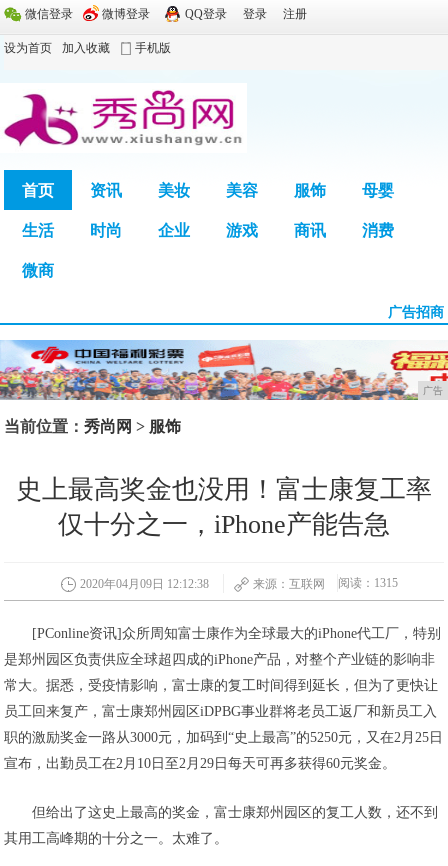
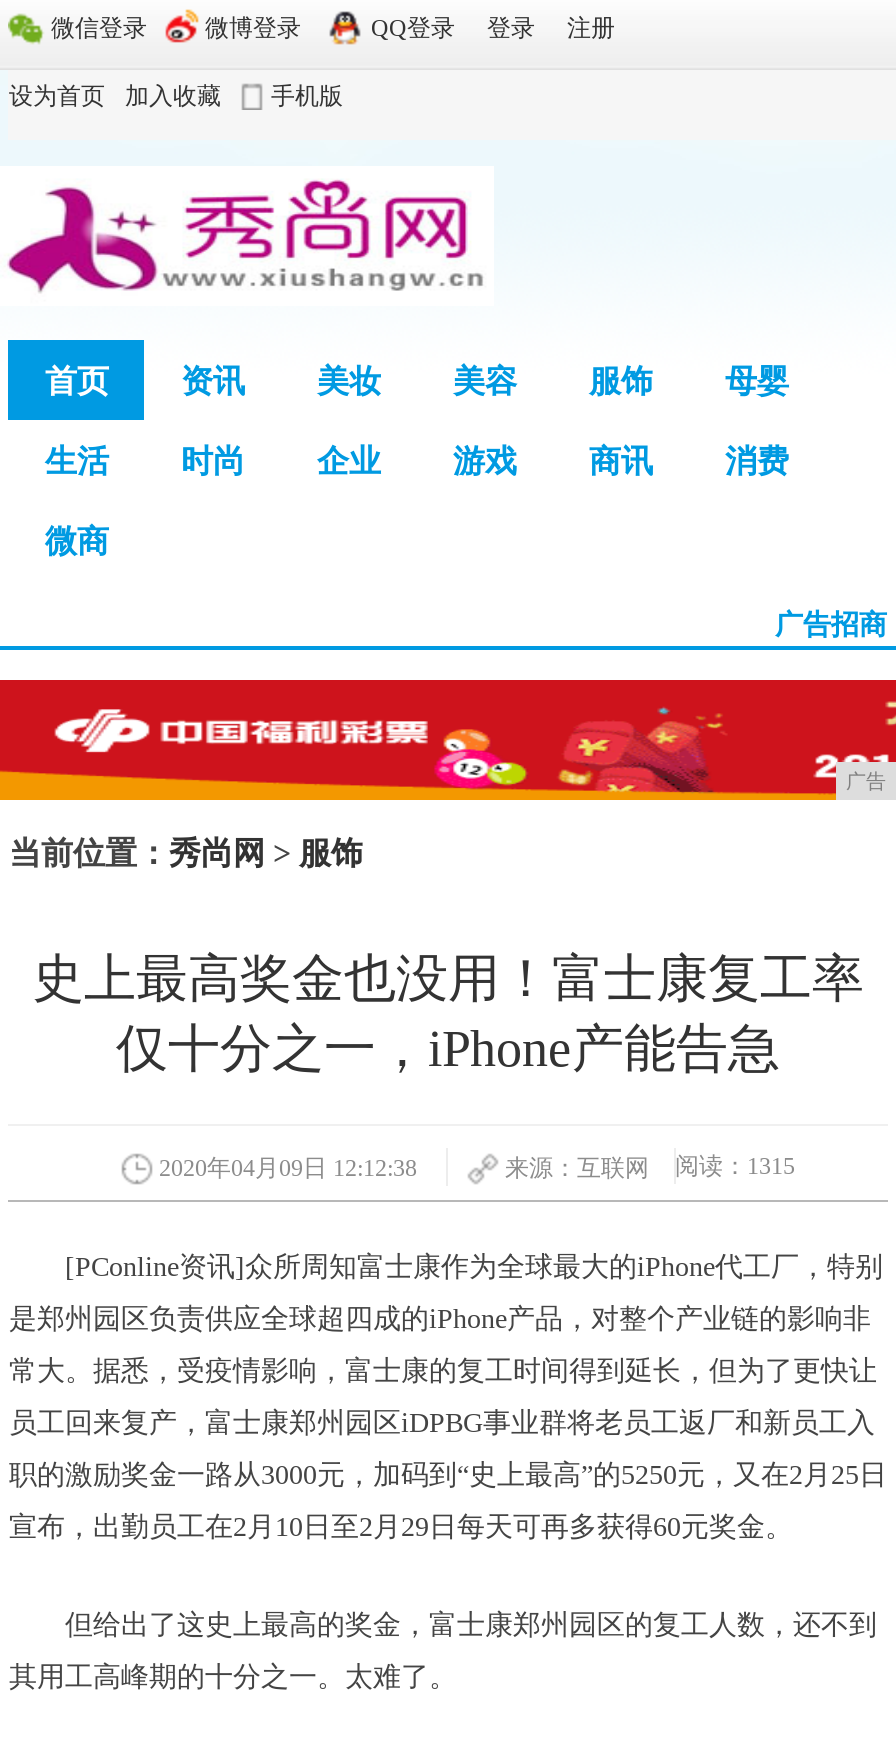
- [image]
+ [image]
